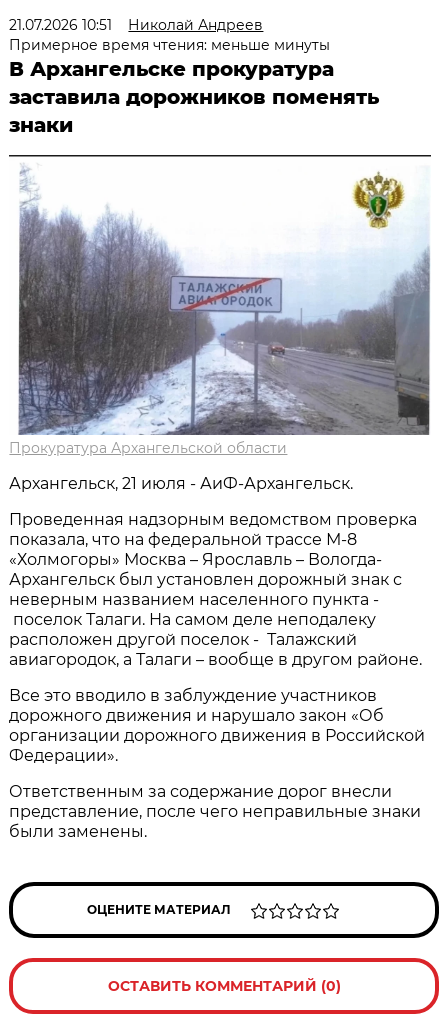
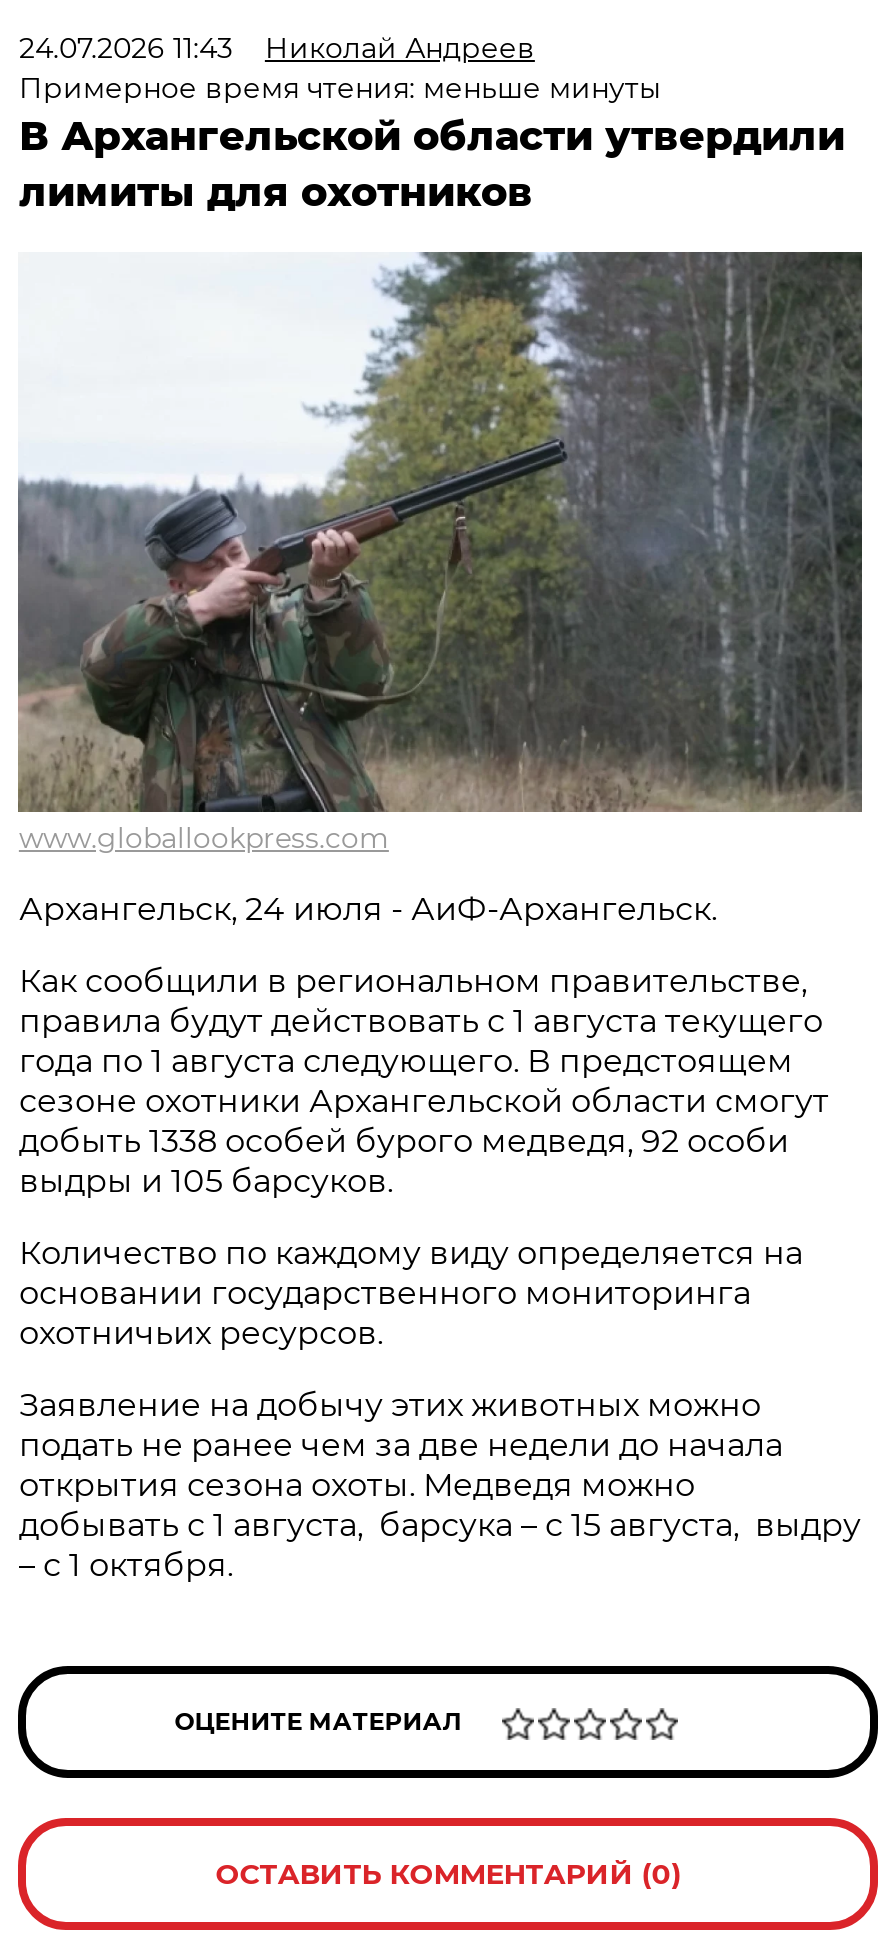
- 21.07.2026 10:51 Николай Андреев
+ 24.07.2026 11:43 Николай Андреев

- В Архангельске прокуратура
- заставила дорожников поменять
- знаки
+ В Архангельской области утвердили
+ лимиты для охотников

- [image]
- Прокуратура Архангельской области
+ [image]
+ www.globallookpress.com

- Архангельск, 21 июля - АиФ-Архангельск.
+ Архангельск, 24 июля - АиФ-Архангельск.

- Проведенная надзорным ведомством проверка
- показала, что на федеральной трассе М-8
- «Холмогоры» Москва – Ярославль – Вологда-
- Архангельск был установлен дорожный знак с
- неверным названием населенного пункта -
- поселок Талаги. На самом деле неподалеку
- расположен другой поселок - Талажский
- авиагородок, а Талаги – вообще в другом районе.
+ Как сообщили в региональном правительстве,
+ правила будут действовать с 1 августа текущего
+ года по 1 августа следующего. В предстоящем
+ сезоне охотники Архангельской области смогут
+ добыть 1338 особей бурого медведя, 92 особи
+ выдры и 105 барсуков.

- Все это вводило в заблуждение участников
- дорожного движения и нарушало закон «Об
- организации дорожного движения в Российской
- Федерации».
+ Количество по каждому виду определяется на
+ основании государственного мониторинга
+ охотничьих ресурсов.

- Ответственным за содержание дорог внесли
- представление, после чего неправильные знаки
- были заменены.
+ Заявление на добычу этих животных можно
+ подать не ранее чем за две недели до начала
+ открытия сезона охоты. Медведя можно
+ добывать с 1 августа, барсука – с 15 августа, выдру
+ – с 1 октября.
